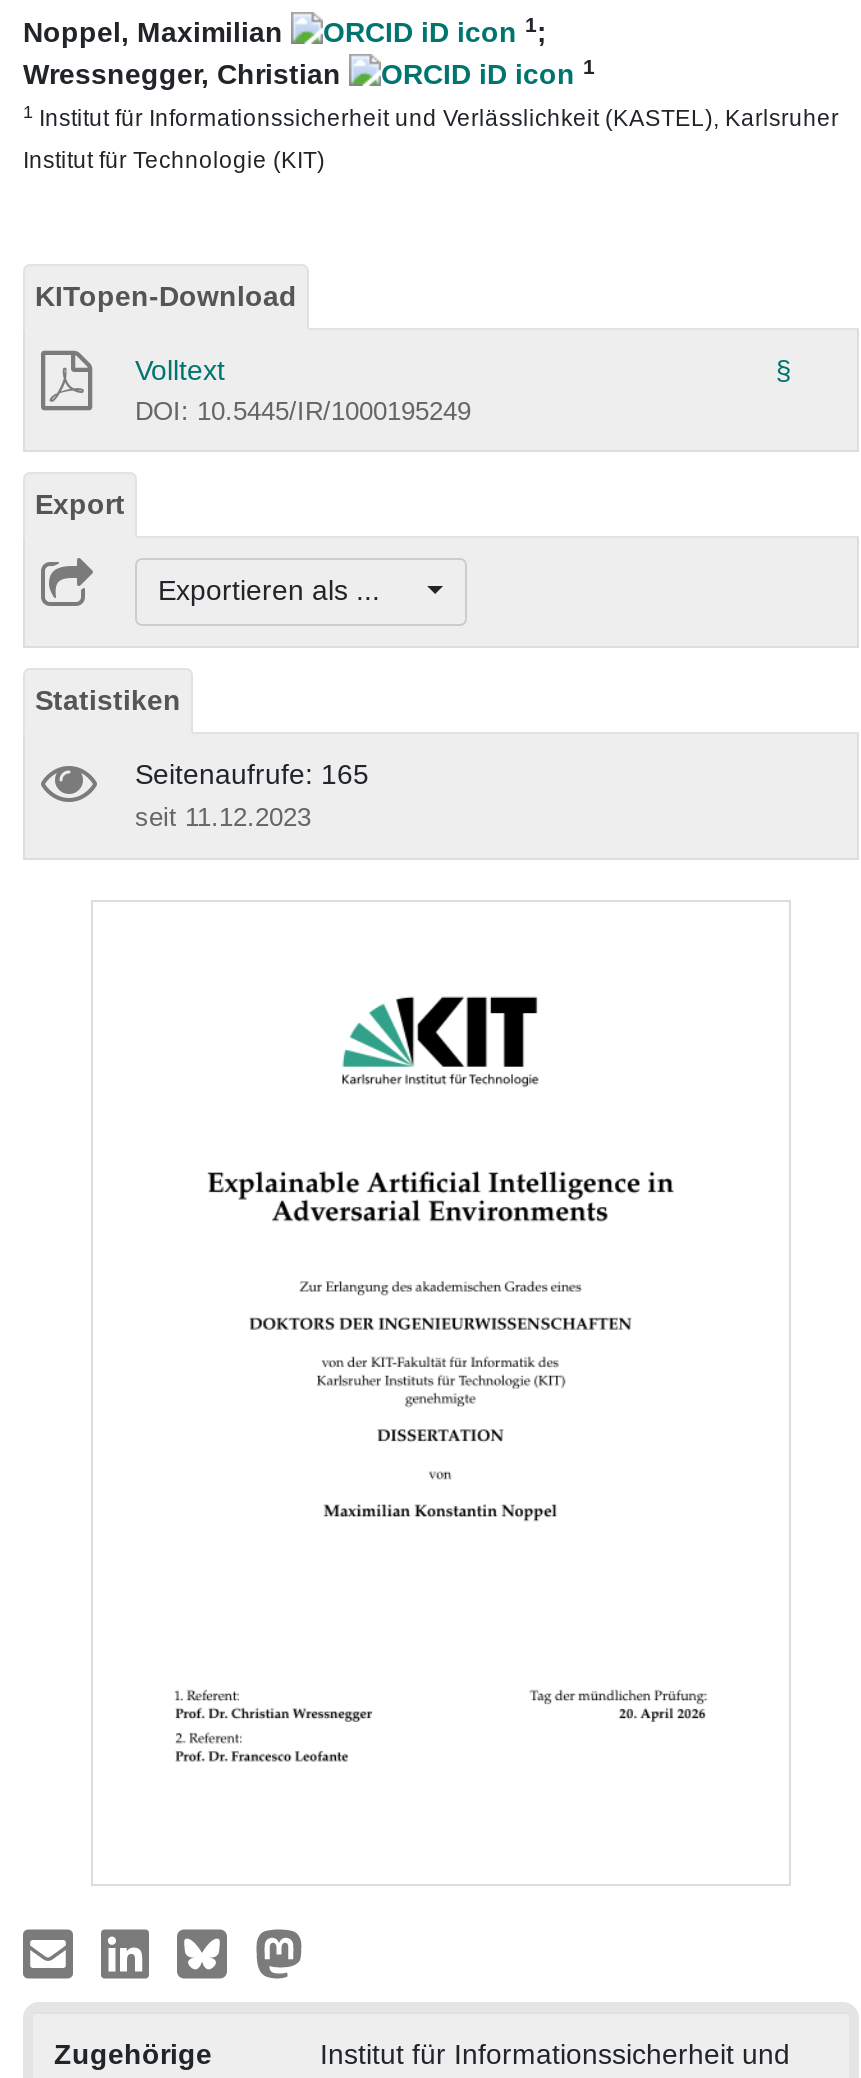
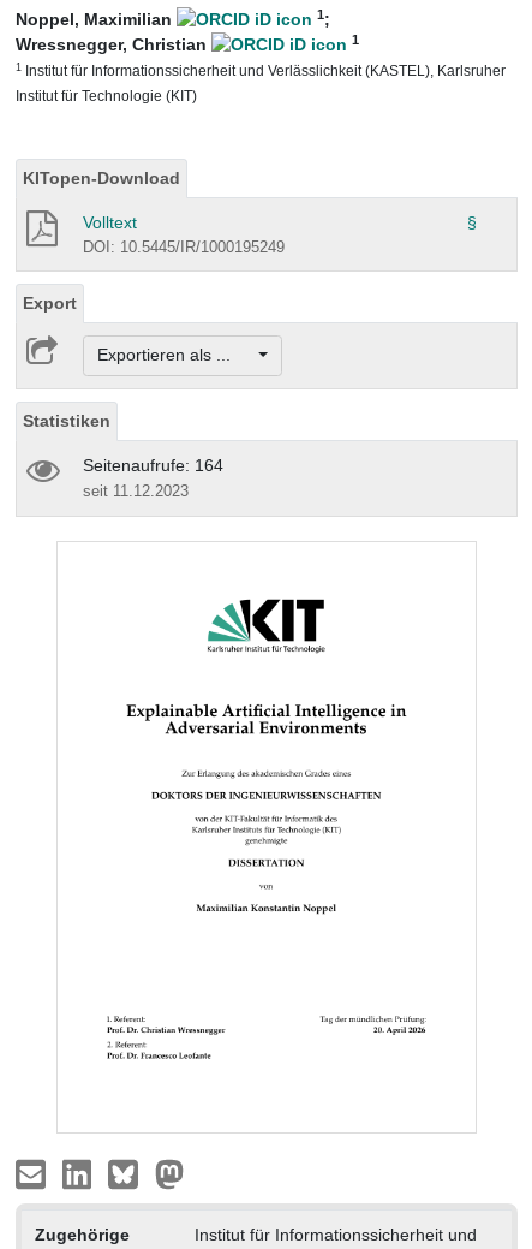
- Seitenaufrufe: 165
+ Seitenaufrufe: 164
